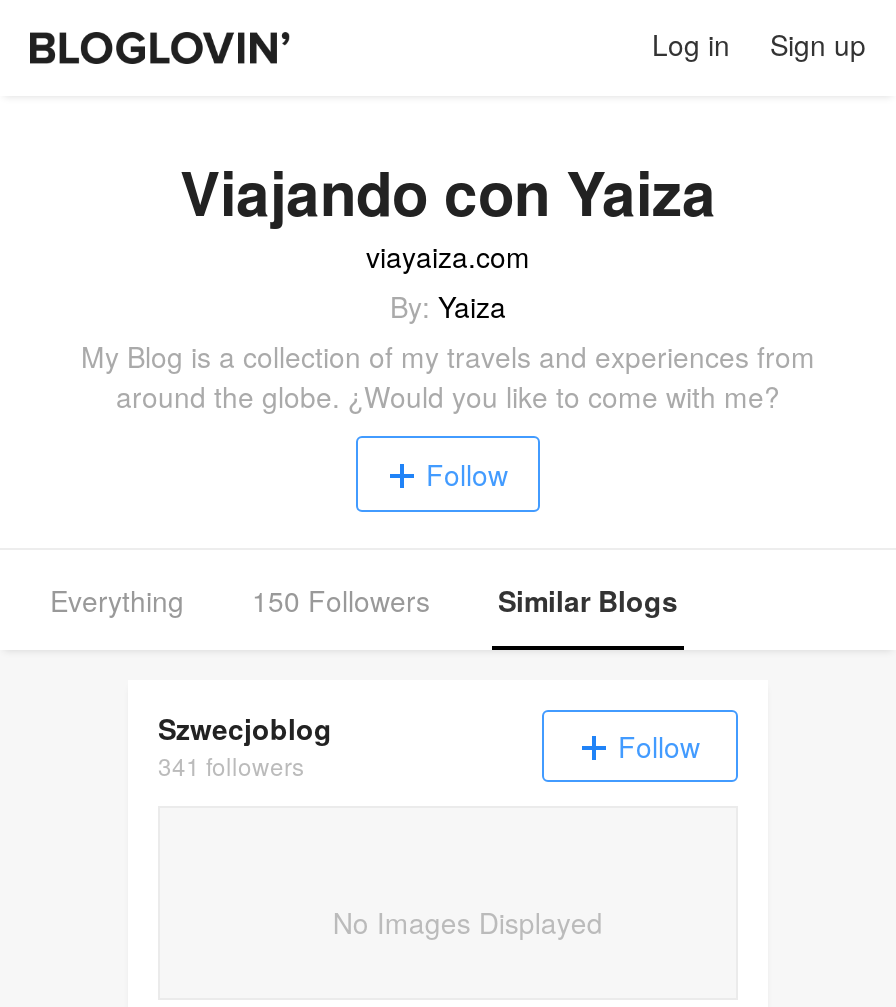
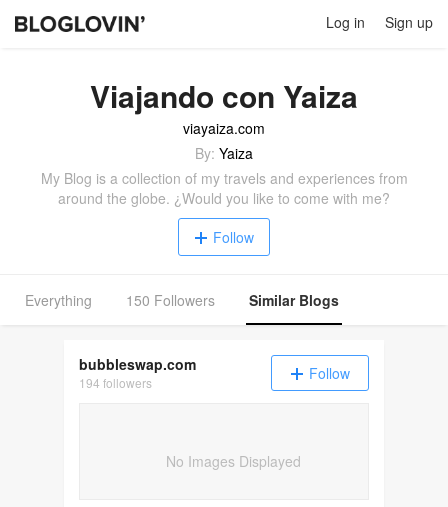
- Szwecjoblog
- 341 followers
+ bubbleswap.com
+ 194 followers
